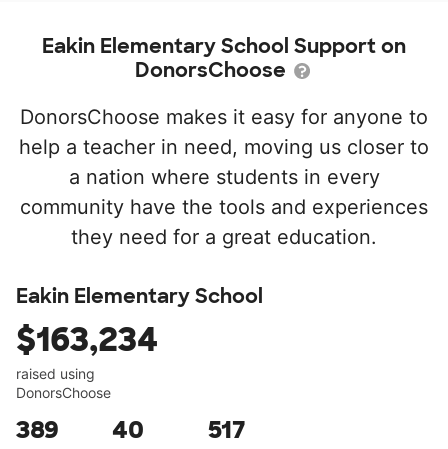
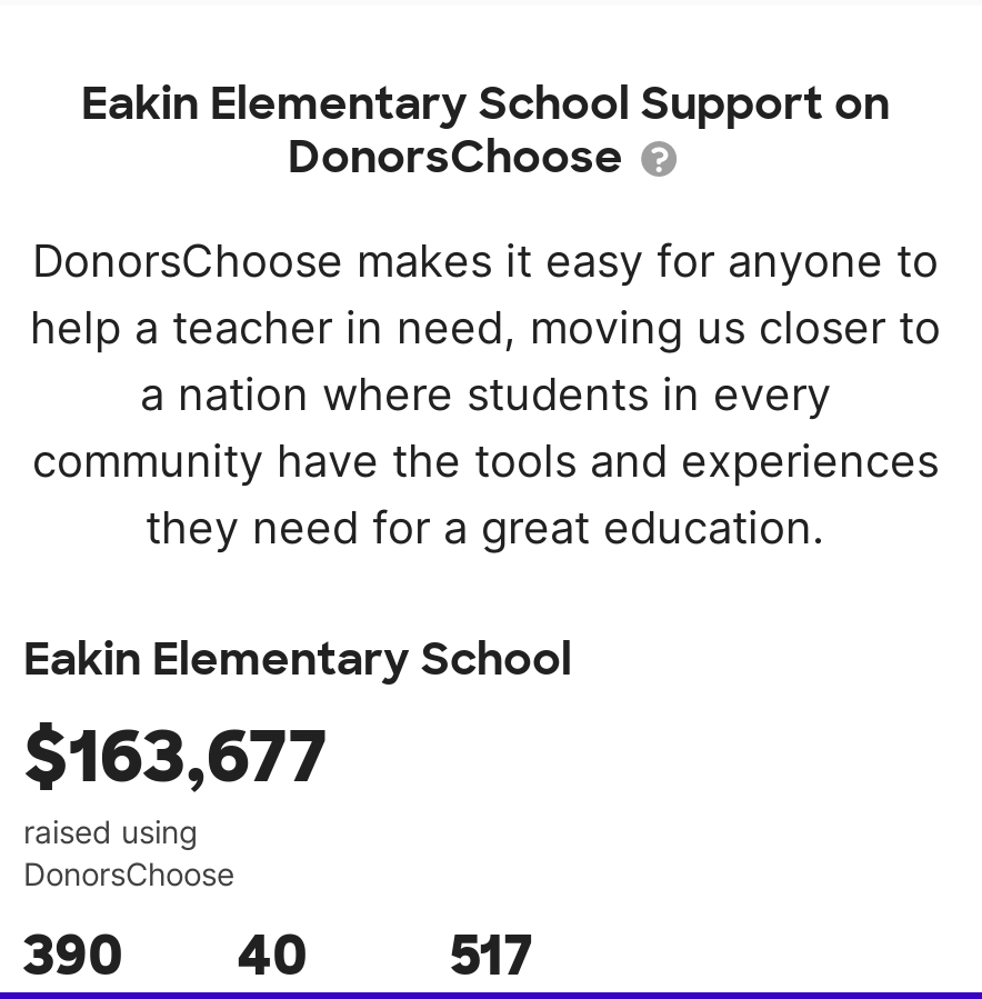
- $163,234
+ $163,677

- 389 40
+ 390 40
